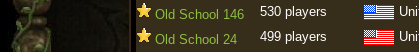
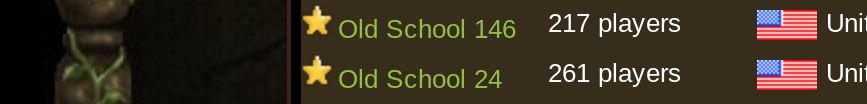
- Old School 146 530 players
+ Old School 146 217 players

- Old School 24 499 players
+ Old School 24 261 players
